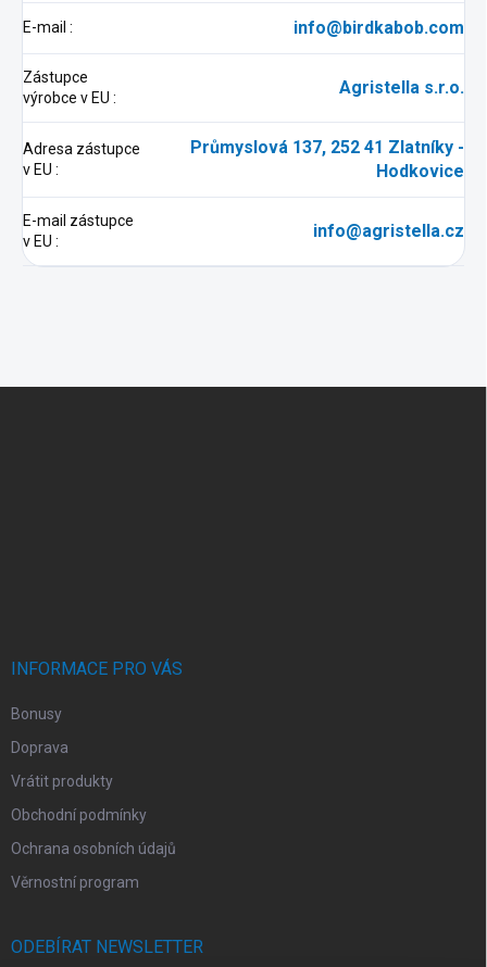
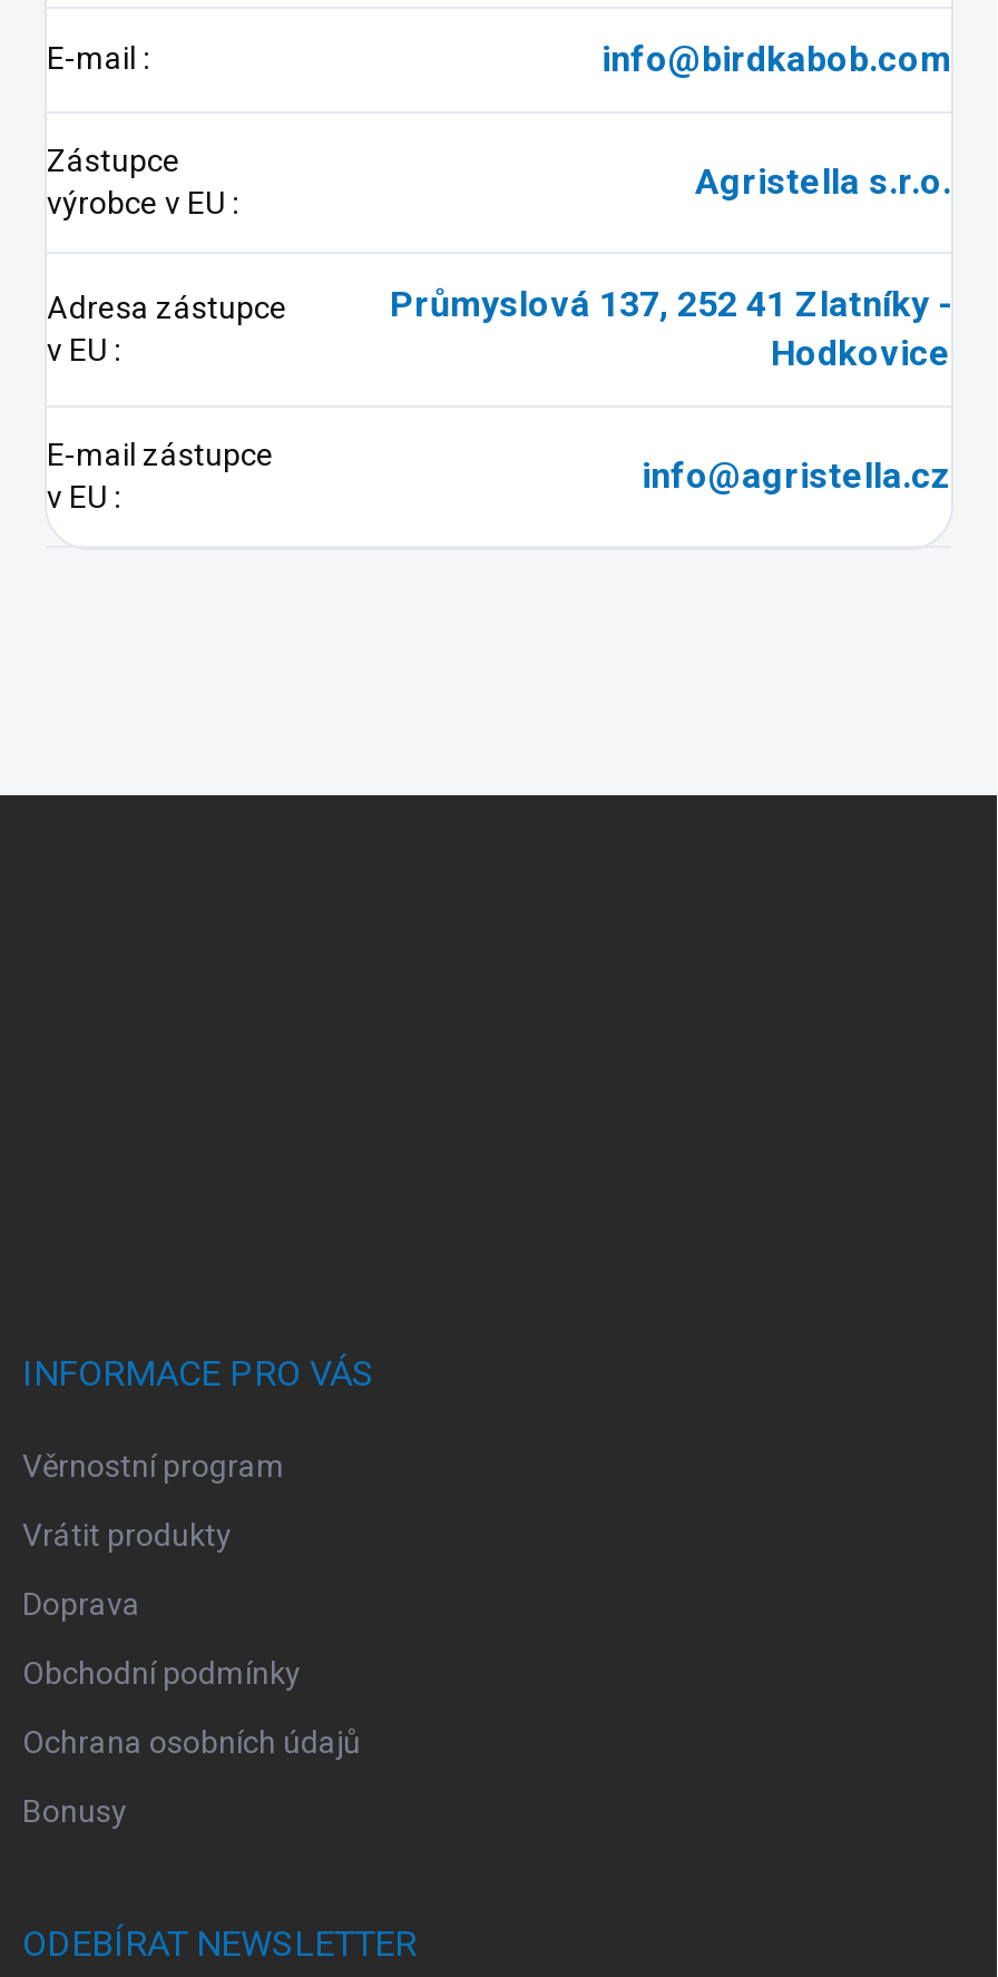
moved down: Bonusy

moved down: Doprava

moved up: Vrátit produkty

moved up: Věrnostní program
